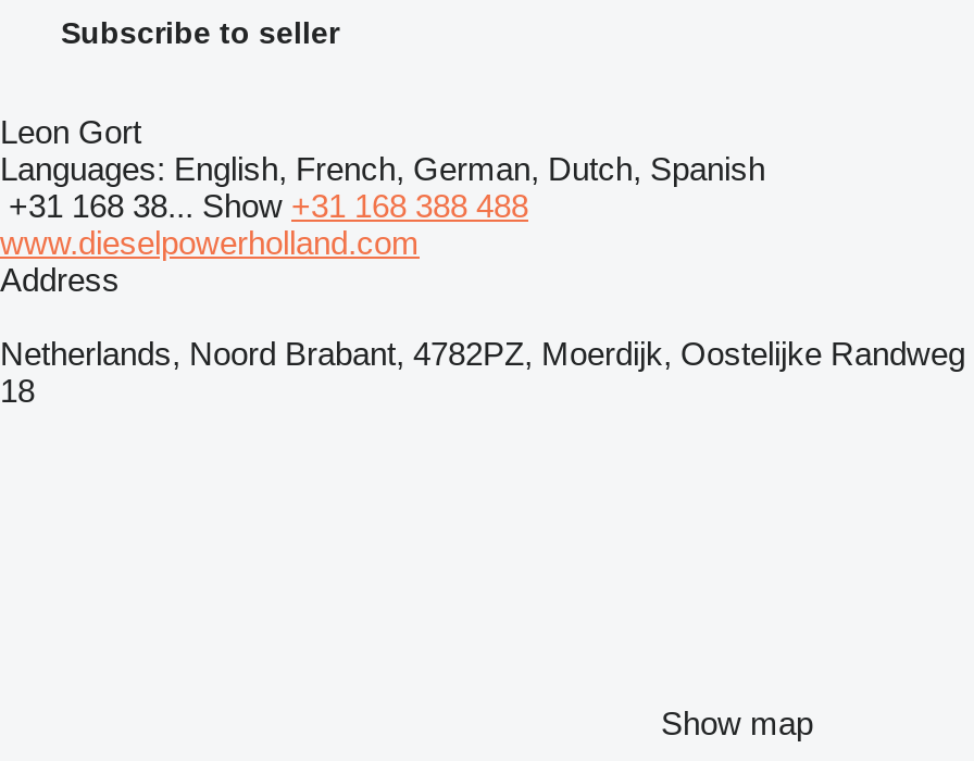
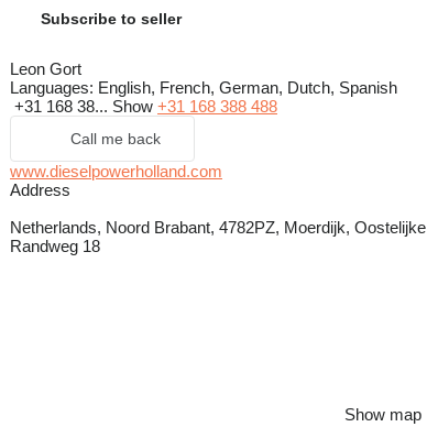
+ Call me back
